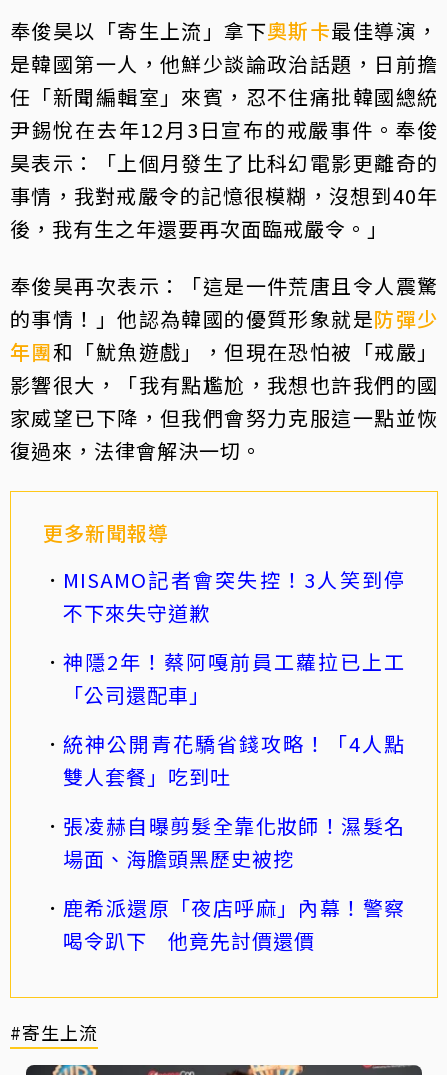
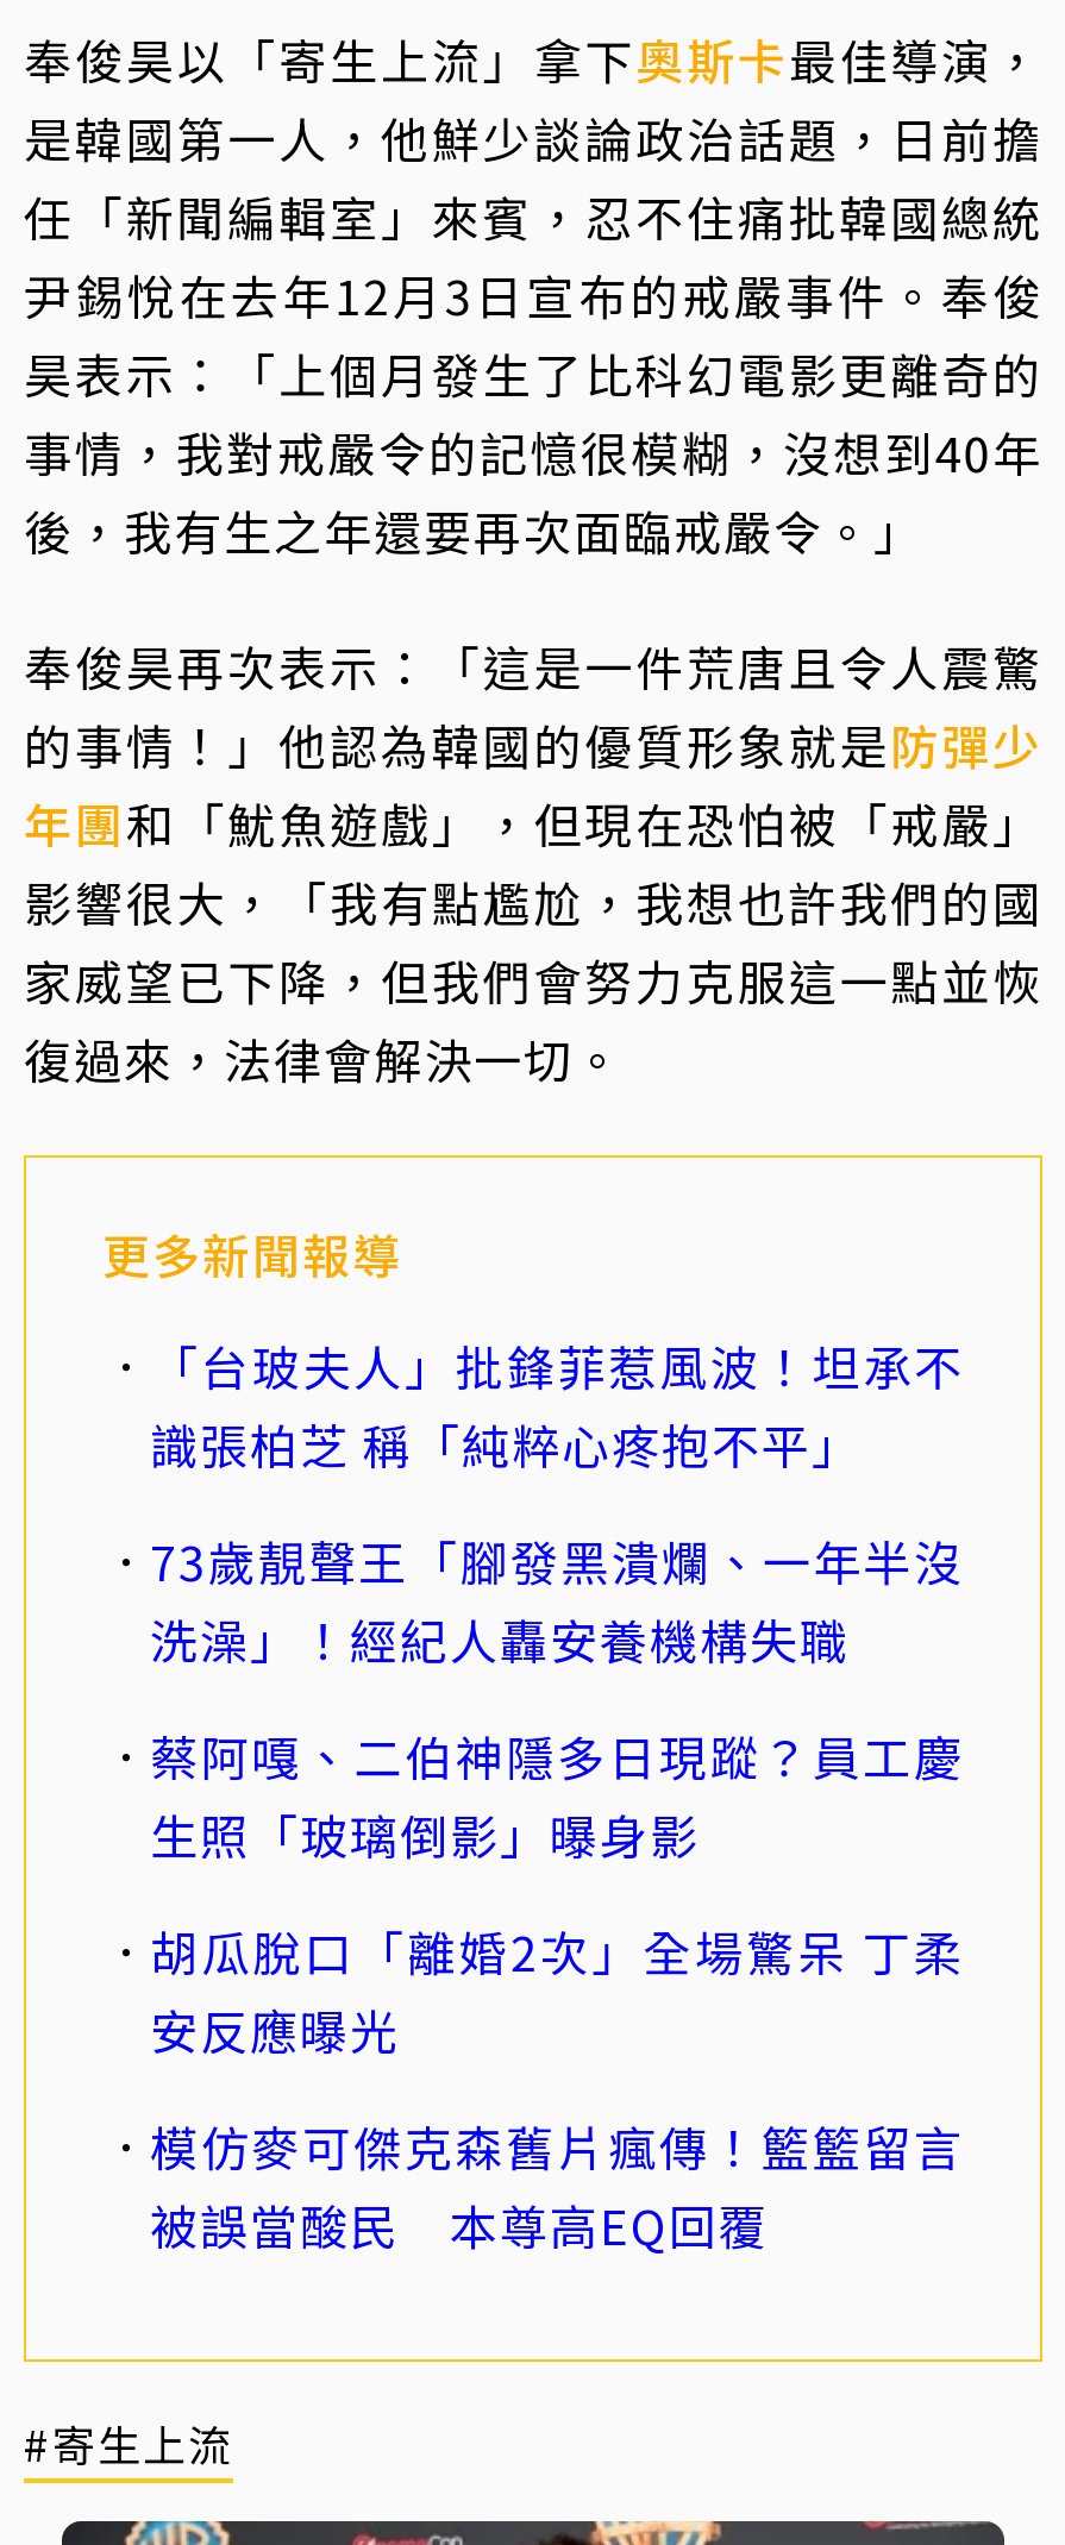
- MISAMO記者會突失控！3人笑到停
- 不下來失守道歉
+ 「台玻夫人」批鋒菲惹風波！坦承不
+ 識張柏芝 稱「純粹心疼抱不平」

- 神隱2年！蔡阿嘎前員工蘿拉已上工
- 「公司還配車」
+ 73歲靚聲王「腳發黑潰爛、一年半沒
+ 洗澡」！經紀人轟安養機構失職

- 統神公開青花驕省錢攻略！「4人點
- 雙人套餐」吃到吐
+ 蔡阿嘎、二伯神隱多日現蹤？員工慶
+ 生照「玻璃倒影」曝身影

- 張凌赫自曝剪髮全靠化妝師！濕髮名
- 場面、海膽頭黑歷史被挖
+ 胡瓜脫口「離婚2次」全場驚呆 丁柔
+ 安反應曝光

- 鹿希派還原「夜店呼麻」內幕！警察
- 喝令趴下 他竟先討價還價
+ 模仿麥可傑克森舊片瘋傳！籃籃留言
+ 被誤當酸民 本尊高EQ回覆
